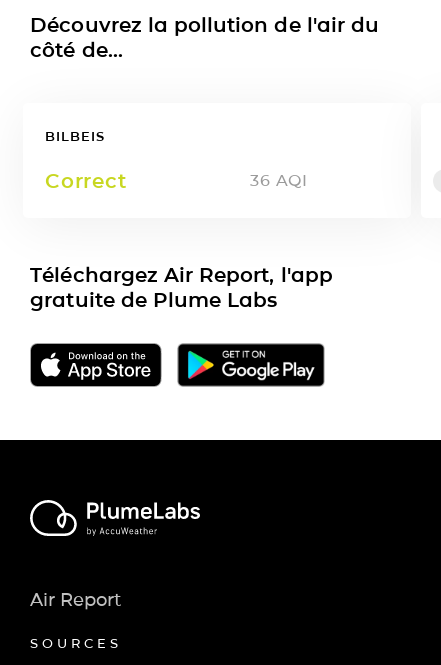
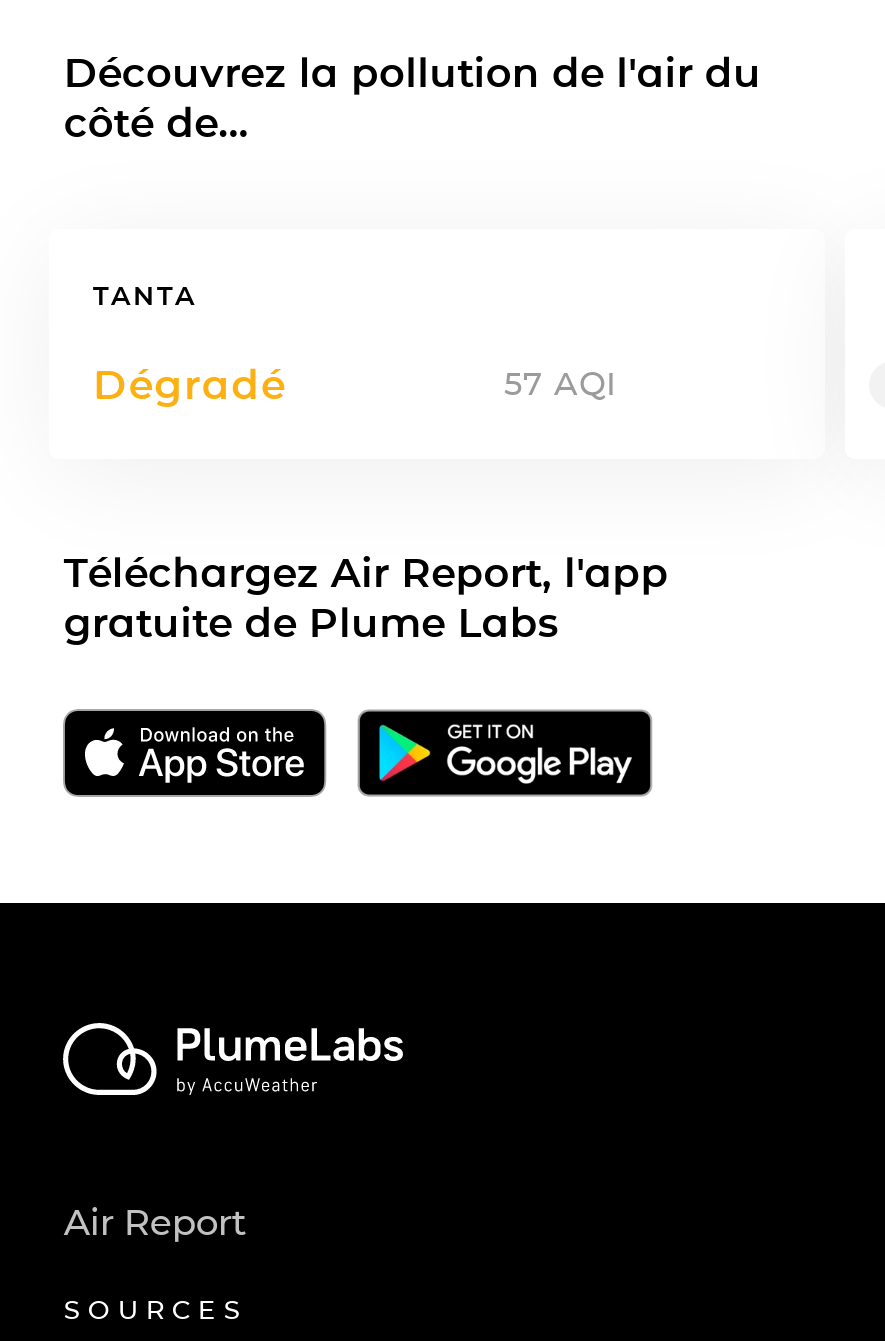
- BILBEIS
+ TANTA

- Correct
- 36 AQI
+ Dégradé
+ 57 AQI
